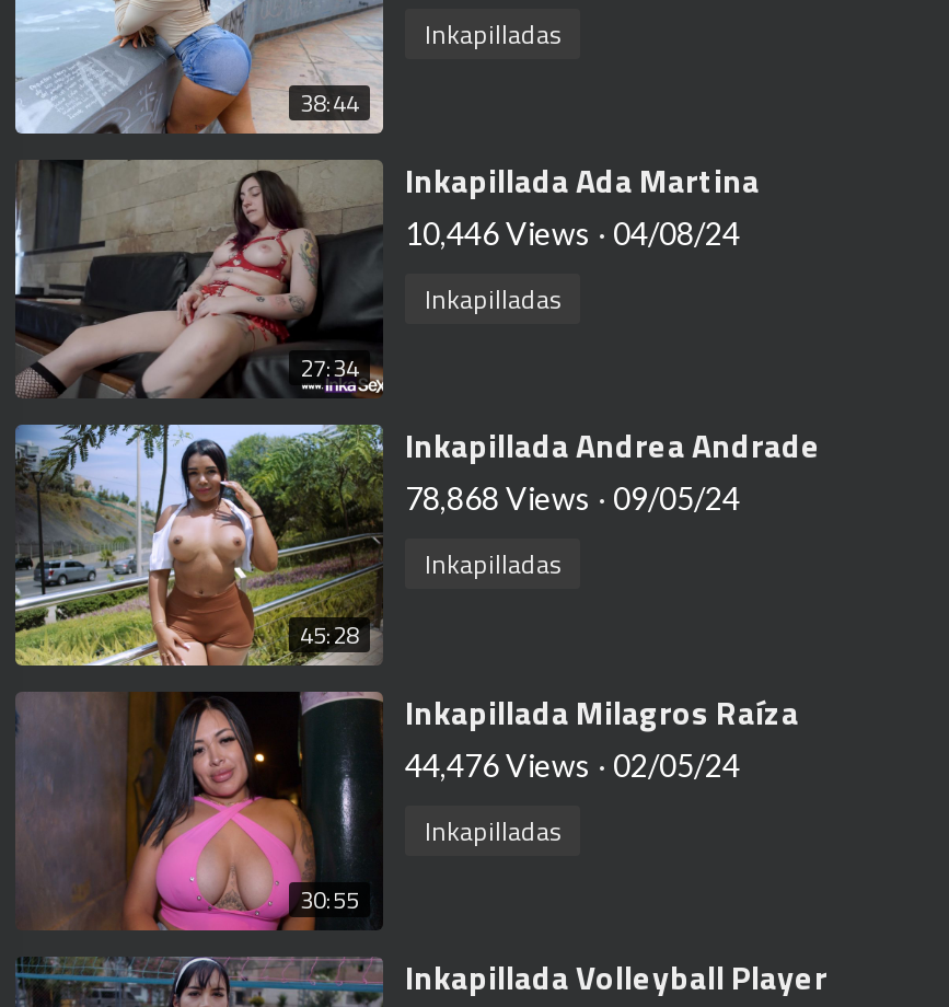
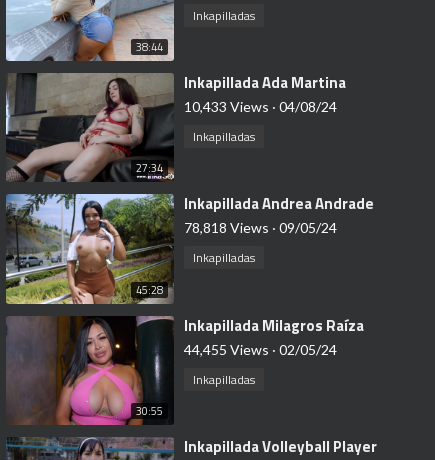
- 10,446 Views · 04/08/24
+ 10,433 Views · 04/08/24

- 78,868 Views · 09/05/24
+ 78,818 Views · 09/05/24

- 44,476 Views · 02/05/24
+ 44,455 Views · 02/05/24
